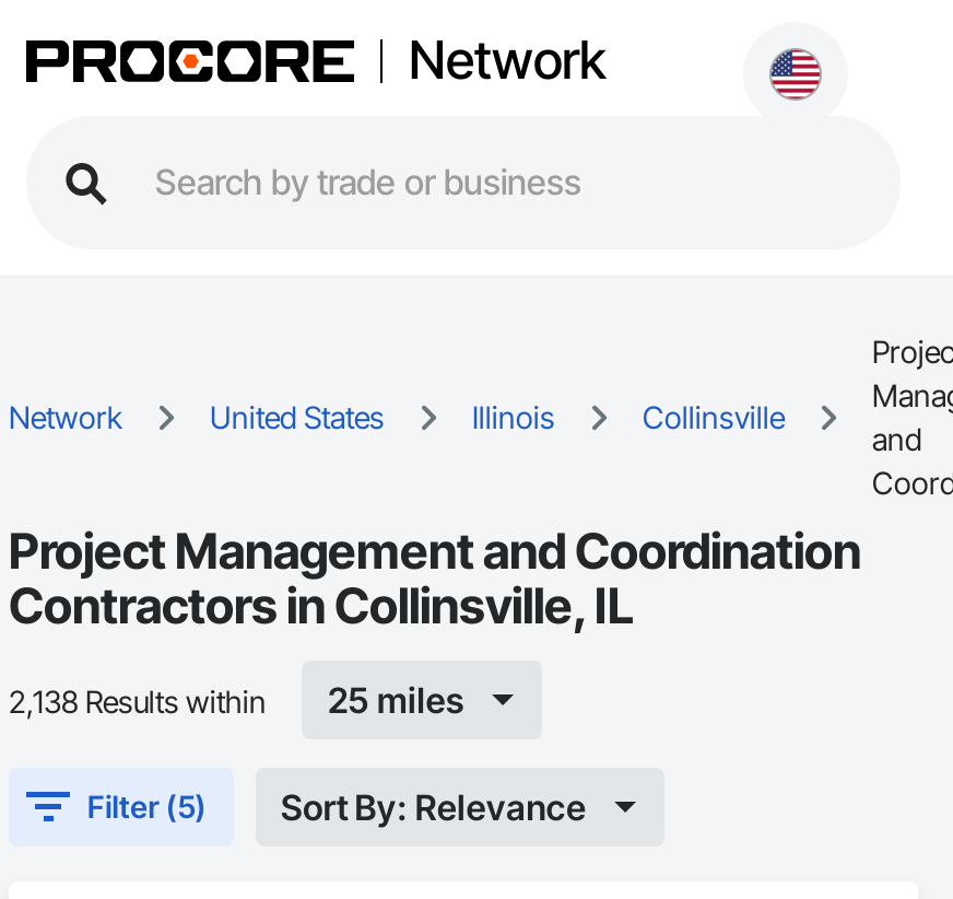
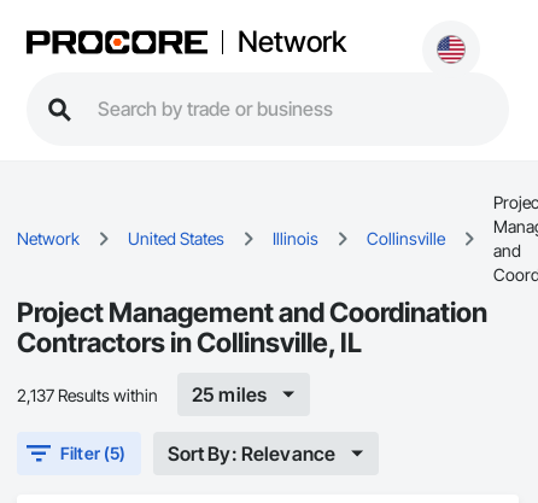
- 2,138 Results within
+ 2,137 Results within
